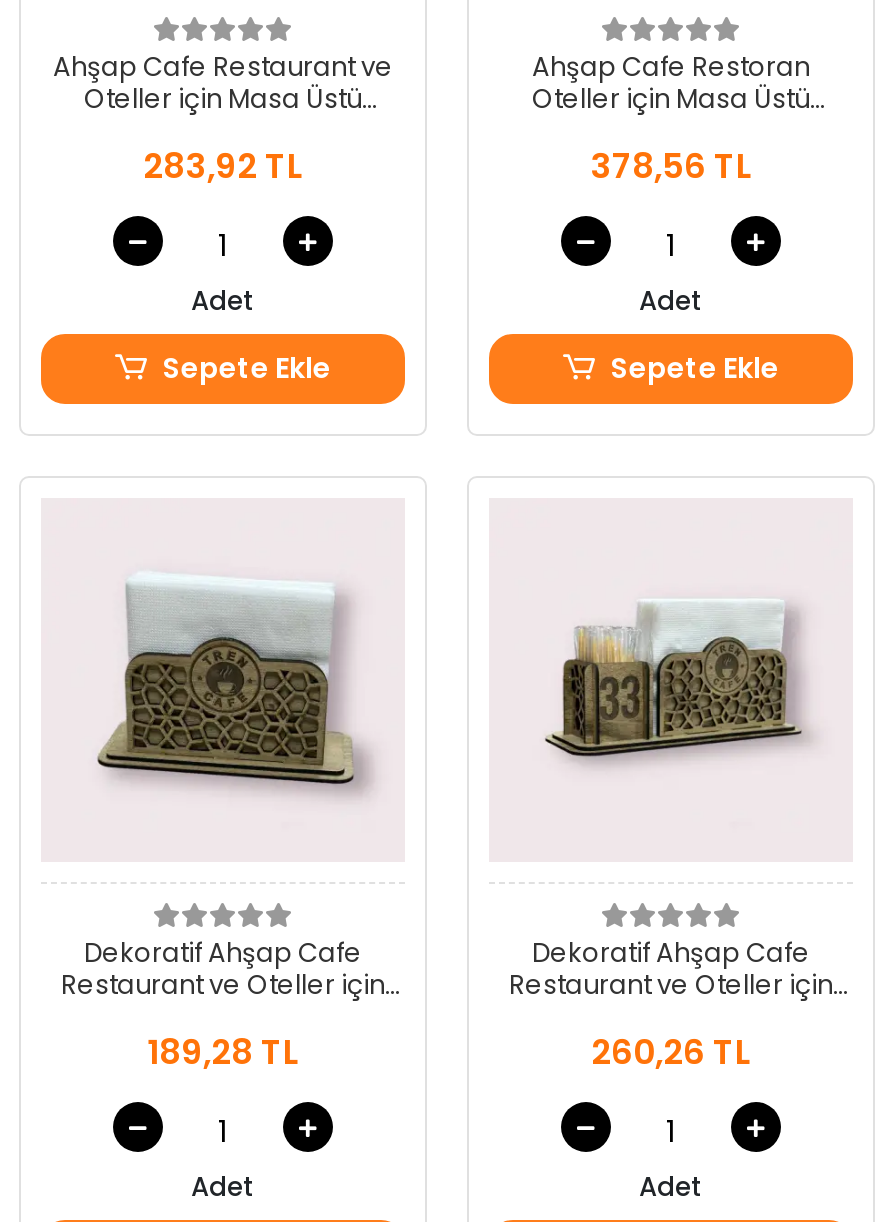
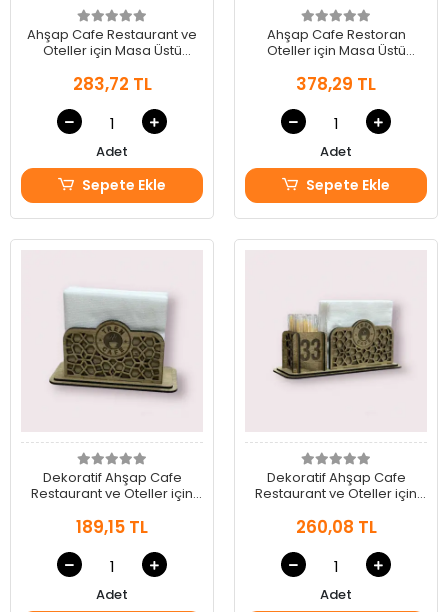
- 283,92 TL
+ 283,72 TL

- 378,56 TL
+ 378,29 TL

- 189,28 TL
+ 189,15 TL

- 260,26 TL
+ 260,08 TL
